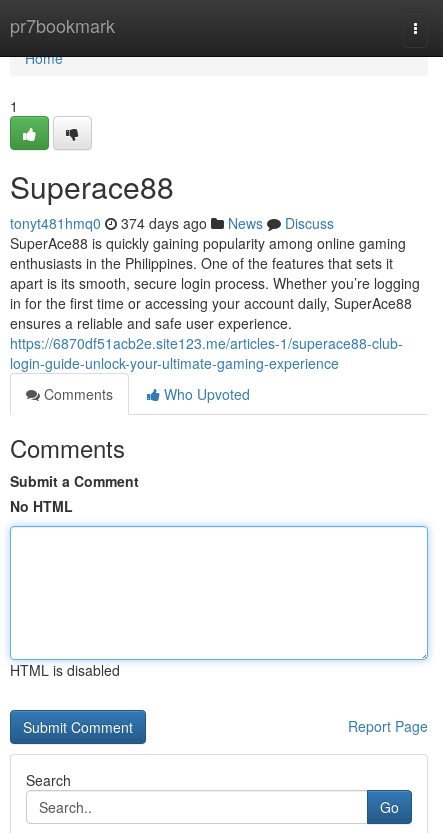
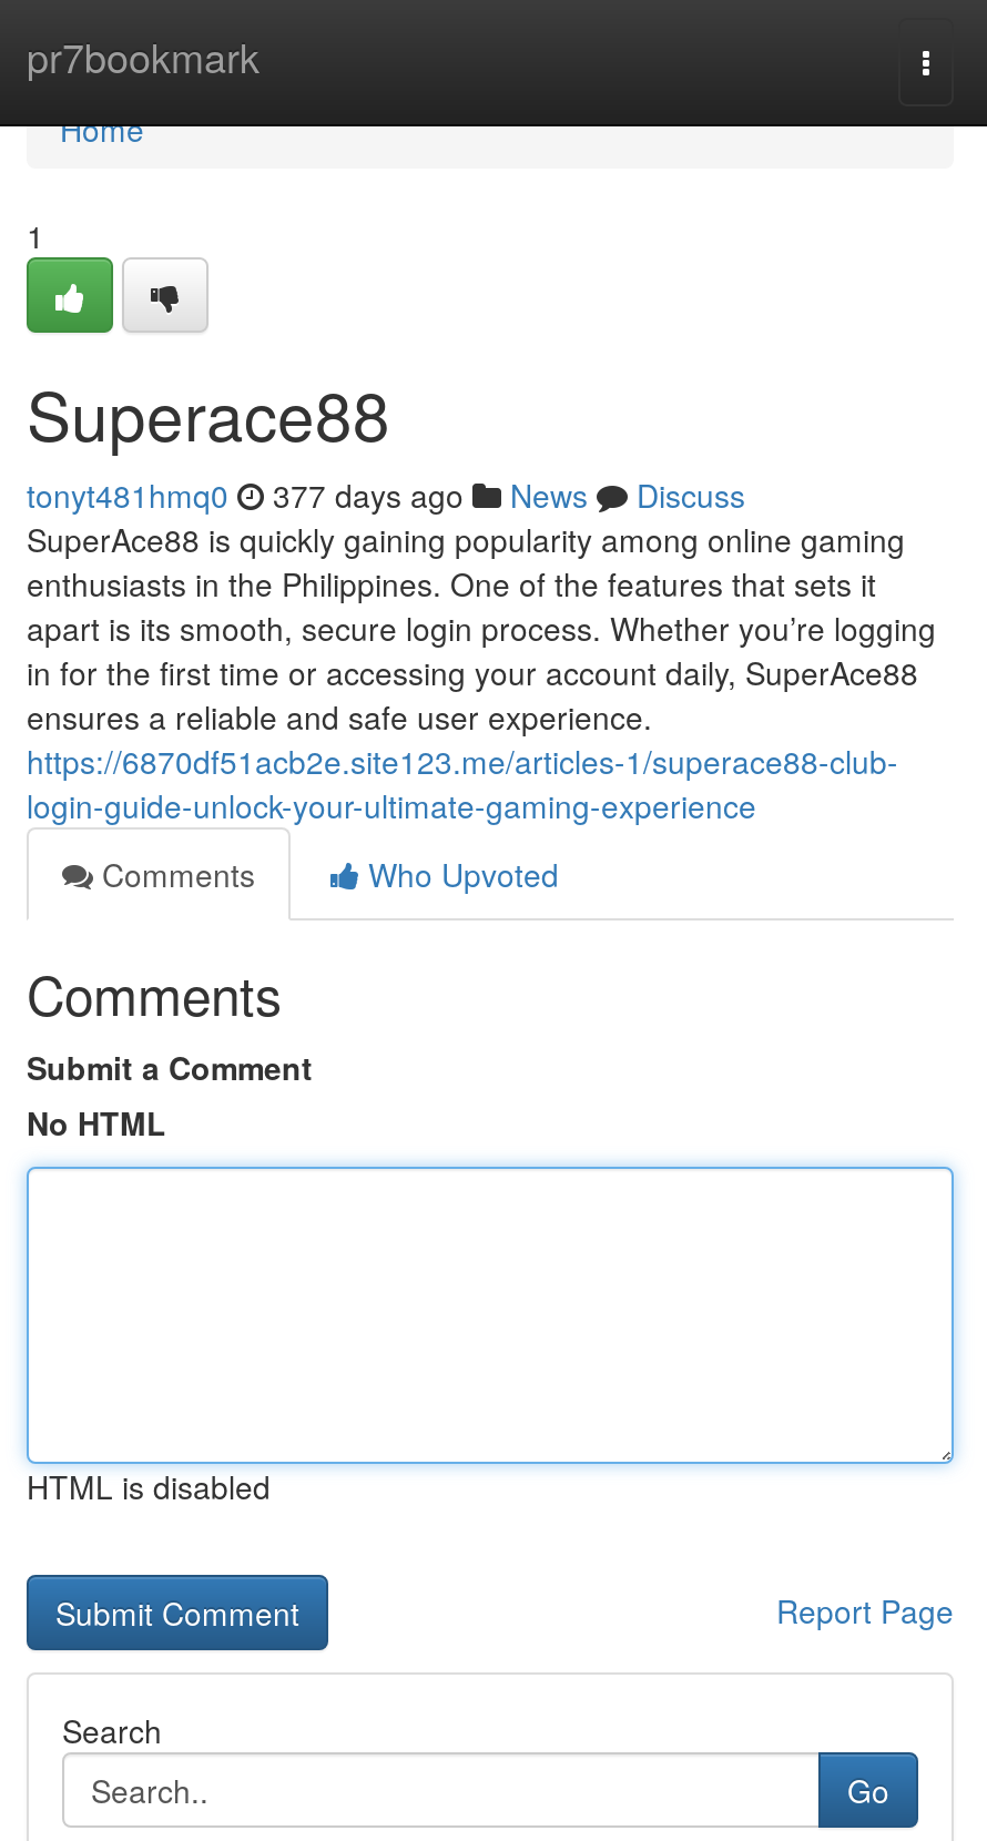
- tonyt481hmq0 374 days ago News Discuss
+ tonyt481hmq0 377 days ago News Discuss
